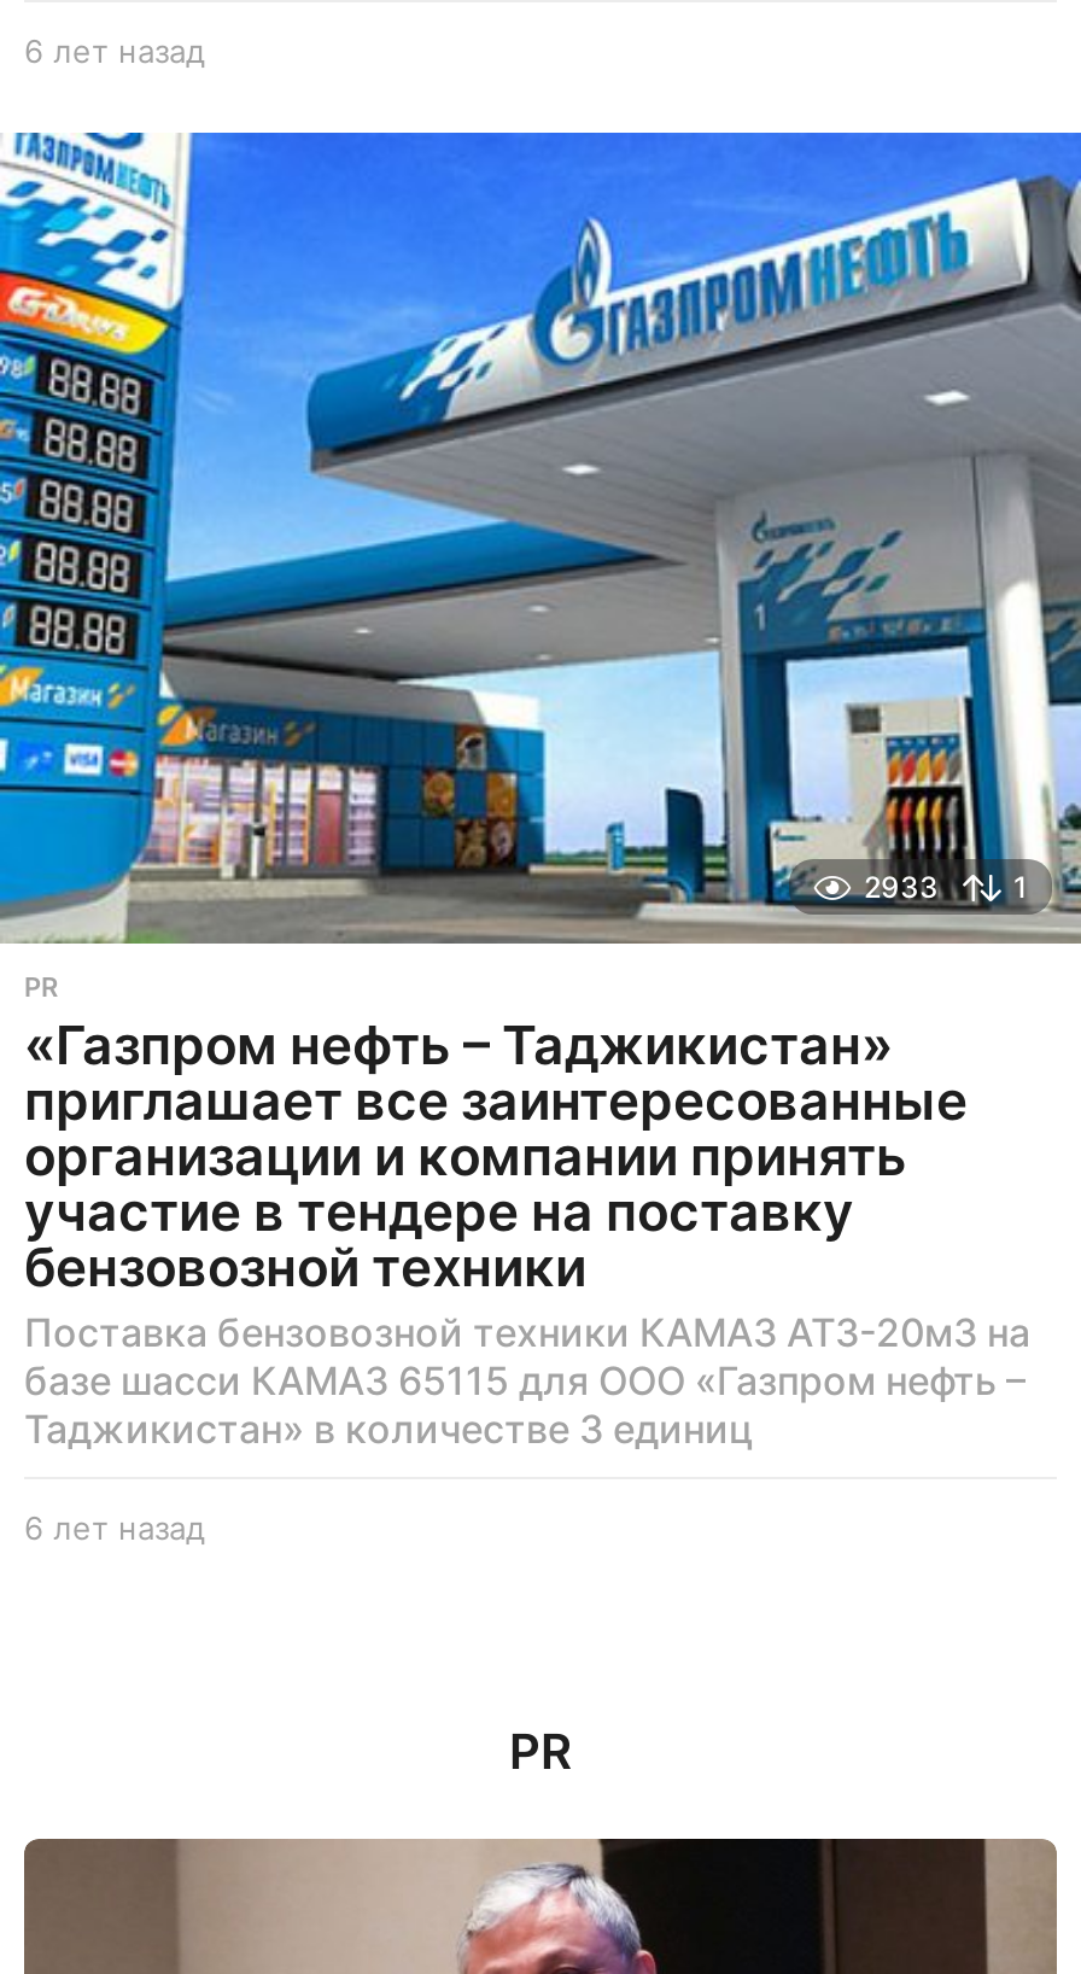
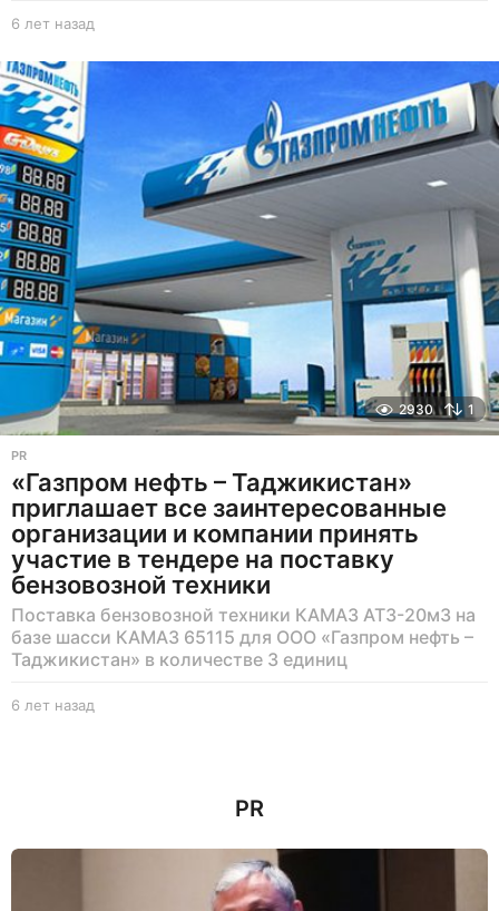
- 2933
+ 2930
